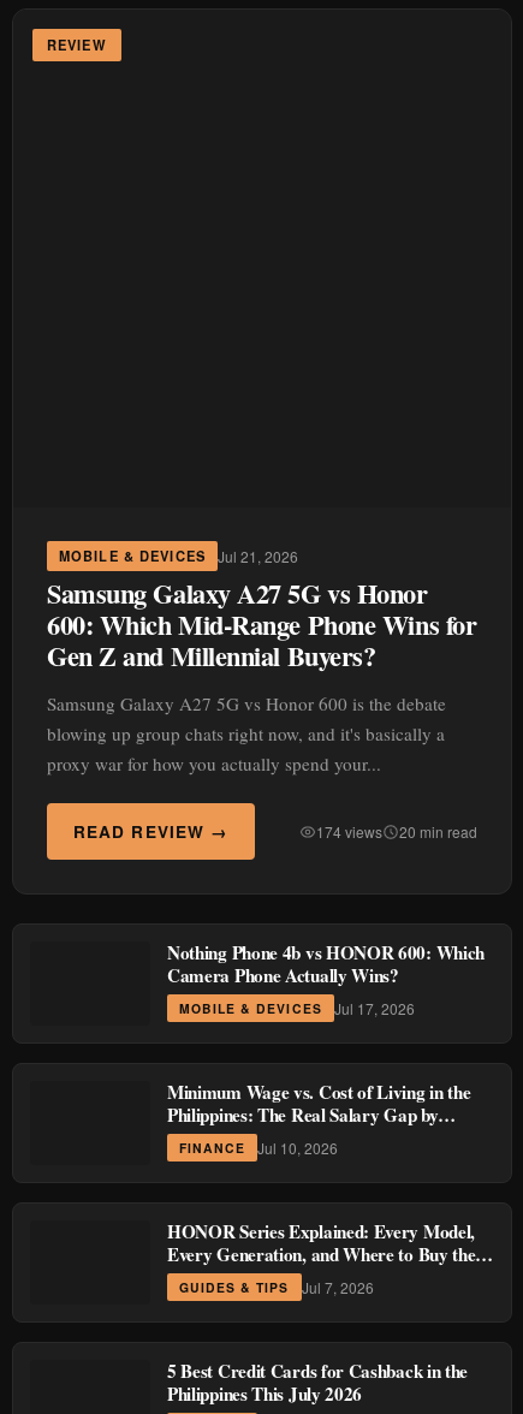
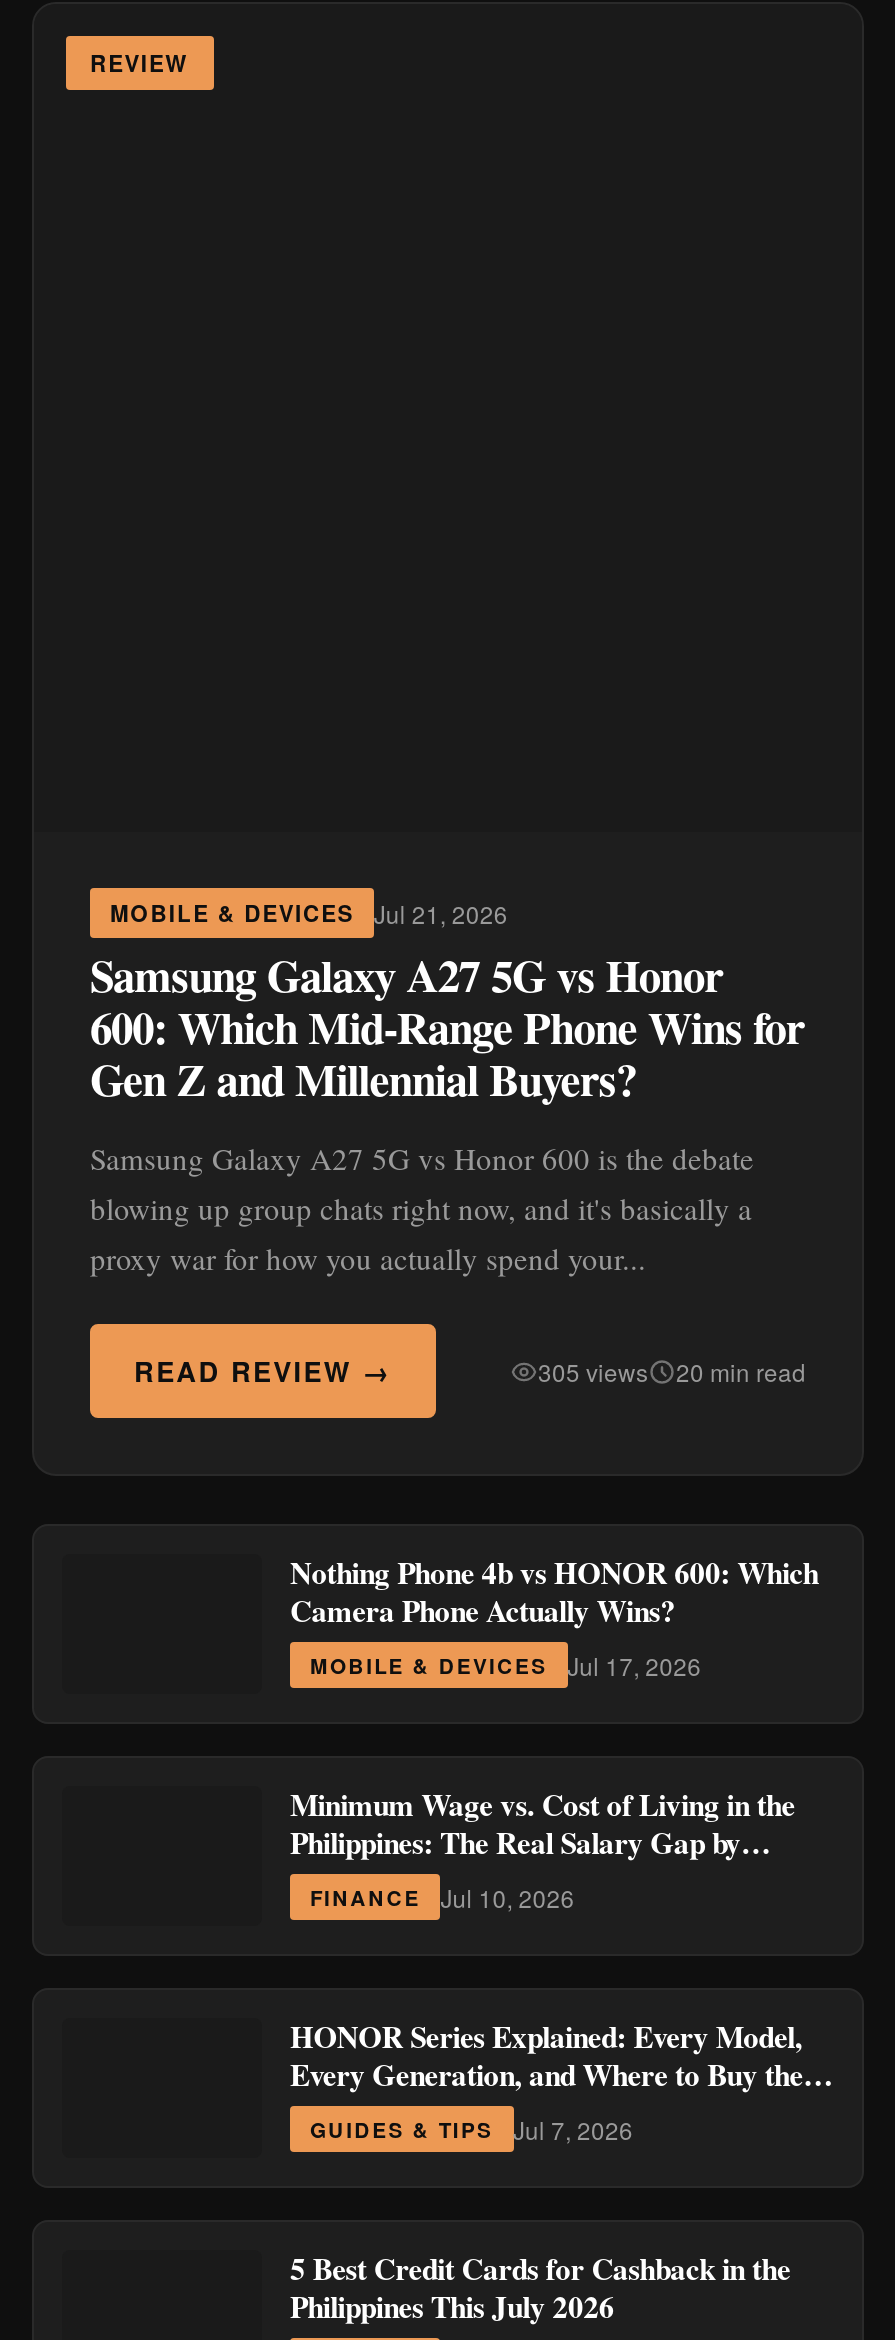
- 174 views 20 min read
+ 305 views 20 min read
